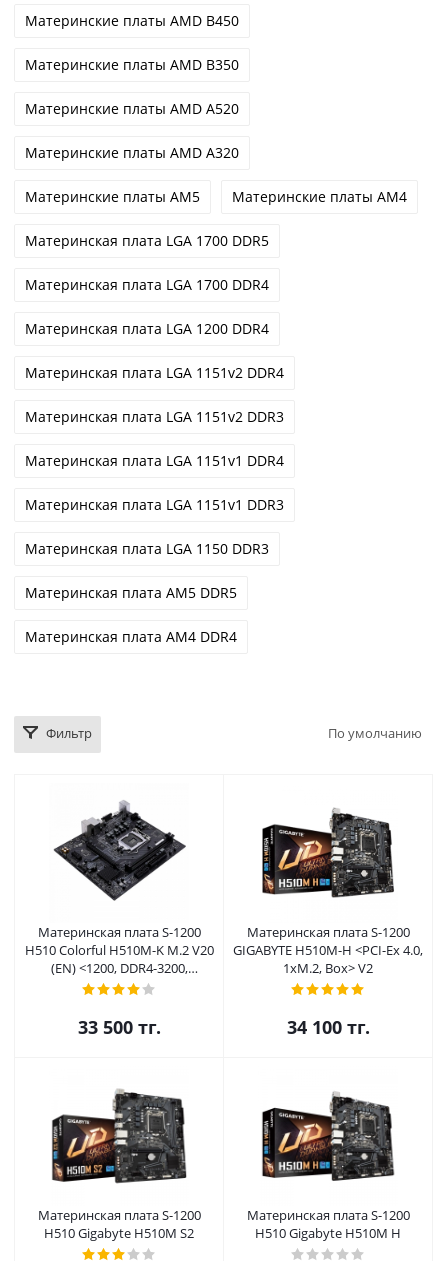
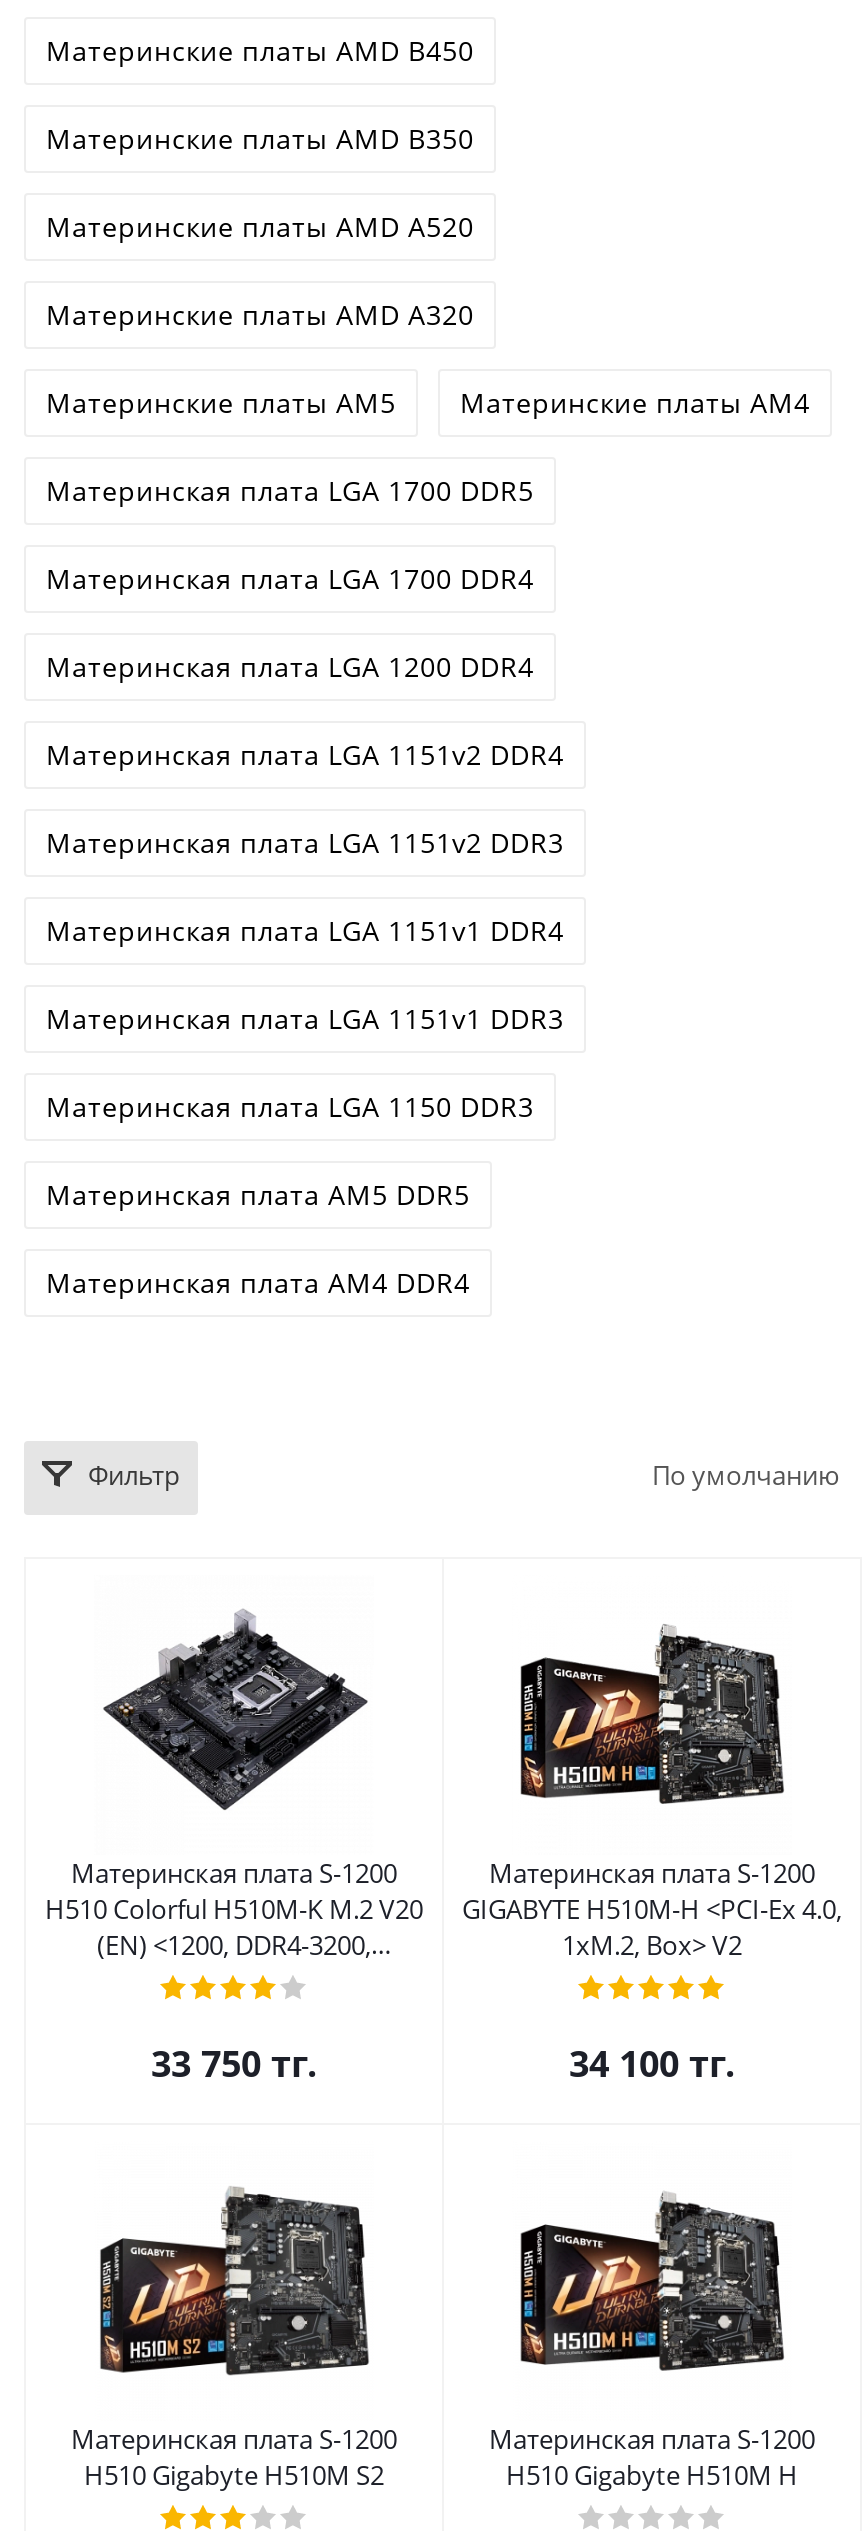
- 33 500 тг.
+ 33 750 тг.
